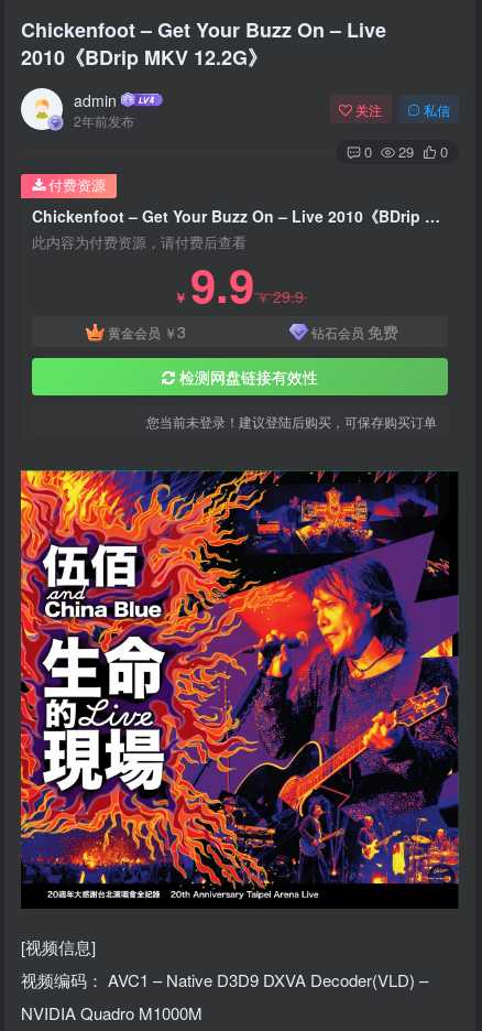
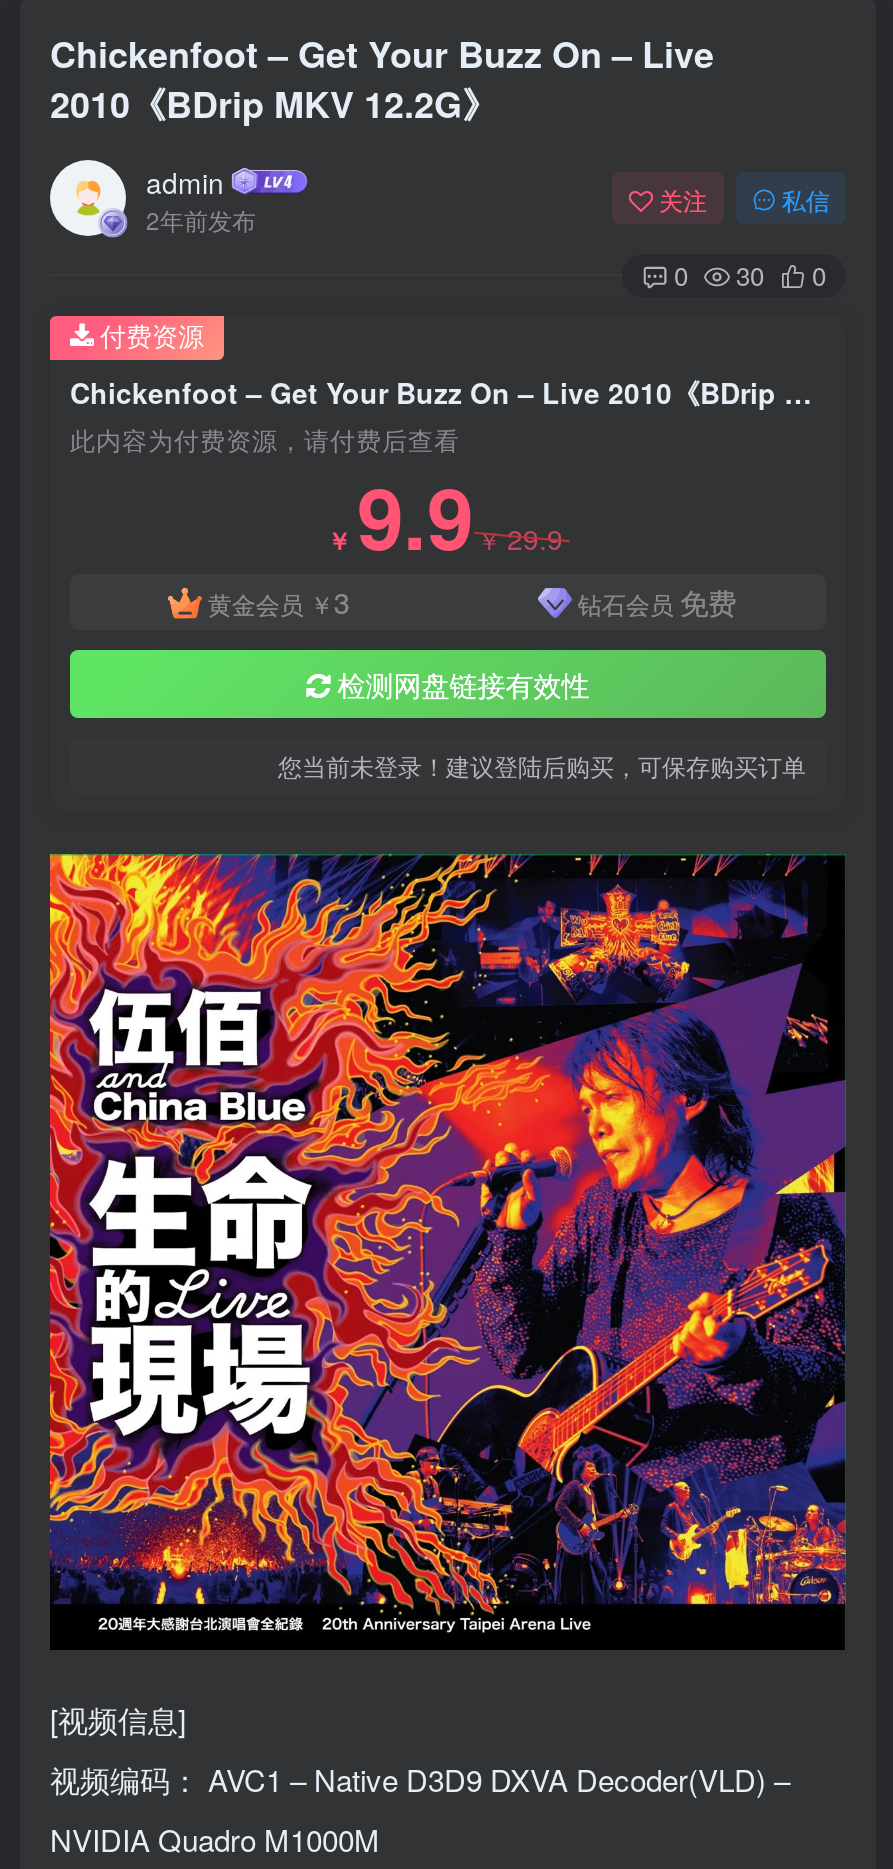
- 0 29 0
+ 0 30 0
